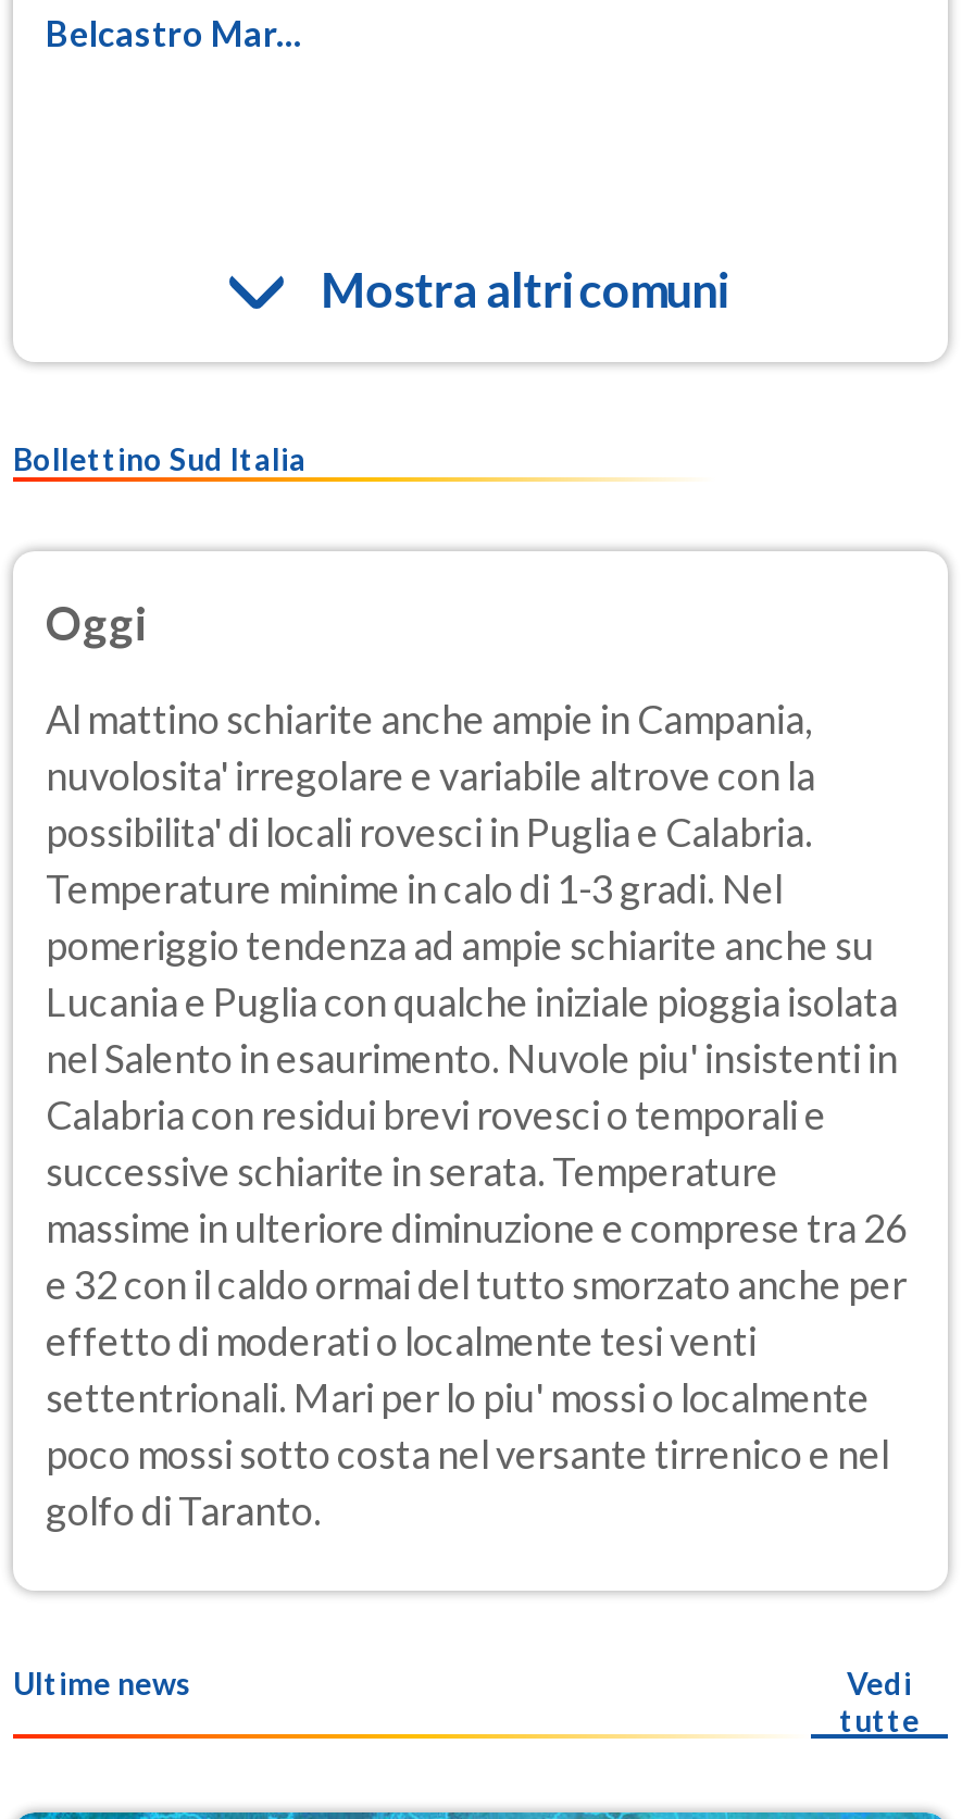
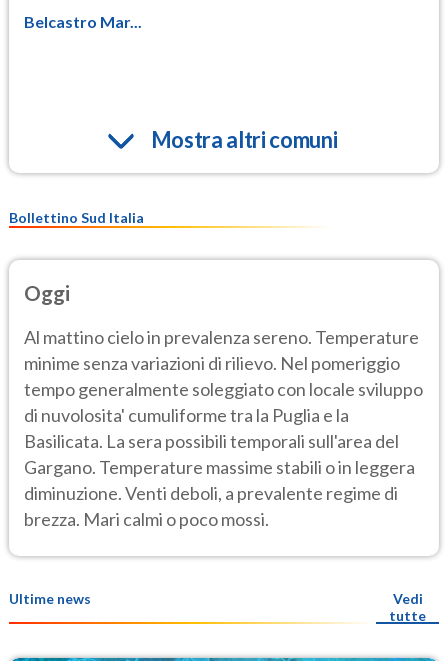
- Al mattino schiarite anche ampie in Campania,
- nuvolosita' irregolare e variabile altrove con la
- possibilita' di locali rovesci in Puglia e Calabria.
- Temperature minime in calo di 1-3 gradi. Nel
- pomeriggio tendenza ad ampie schiarite anche su
- Lucania e Puglia con qualche iniziale pioggia isolata
- nel Salento in esaurimento. Nuvole piu' insistenti in
- Calabria con residui brevi rovesci o temporali e
- successive schiarite in serata. Temperature
- massime in ulteriore diminuzione e comprese tra 26
- e 32 con il caldo ormai del tutto smorzato anche per
- effetto di moderati o localmente tesi venti
- settentrionali. Mari per lo piu' mossi o localmente
- poco mossi sotto costa nel versante tirrenico e nel
- golfo di Taranto.
+ Al mattino cielo in prevalenza sereno. Temperature
+ minime senza variazioni di rilievo. Nel pomeriggio
+ tempo generalmente soleggiato con locale sviluppo
+ di nuvolosita' cumuliforme tra la Puglia e la
+ Basilicata. La sera possibili temporali sull'area del
+ Gargano. Temperature massime stabili o in leggera
+ diminuzione. Venti deboli, a prevalente regime di
+ brezza. Mari calmi o poco mossi.
